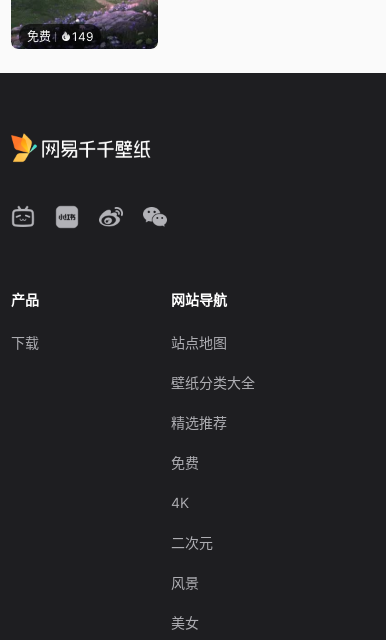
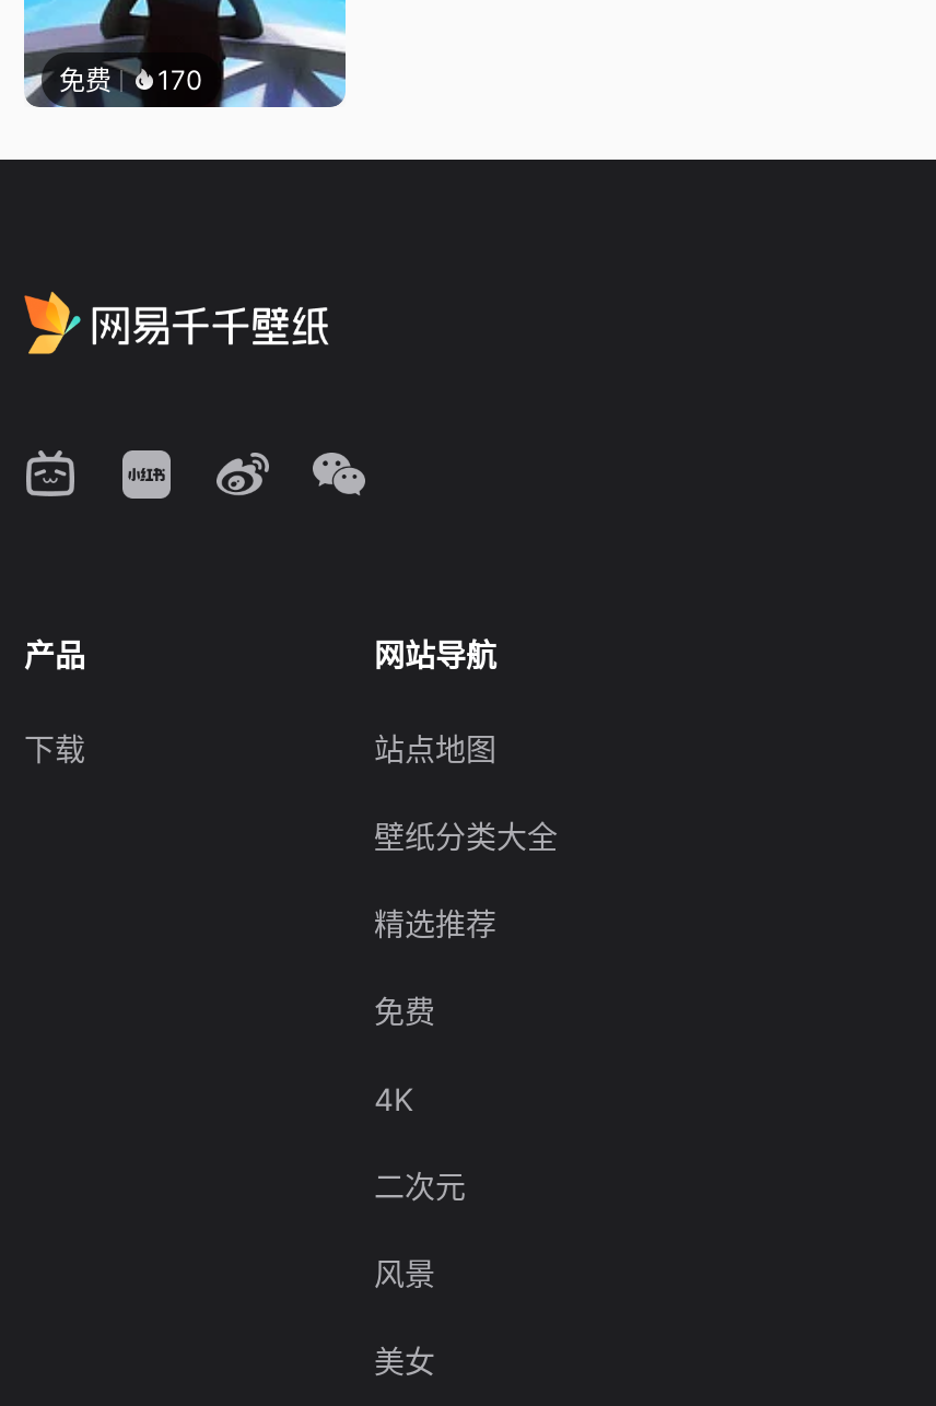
- 免费 149
+ 免费 170
